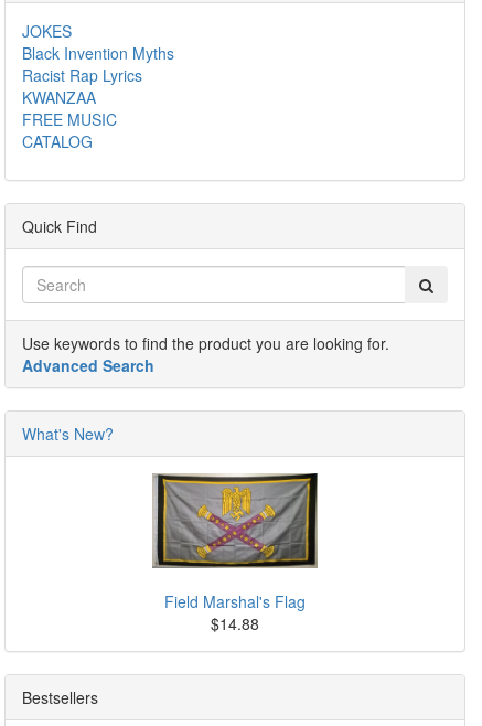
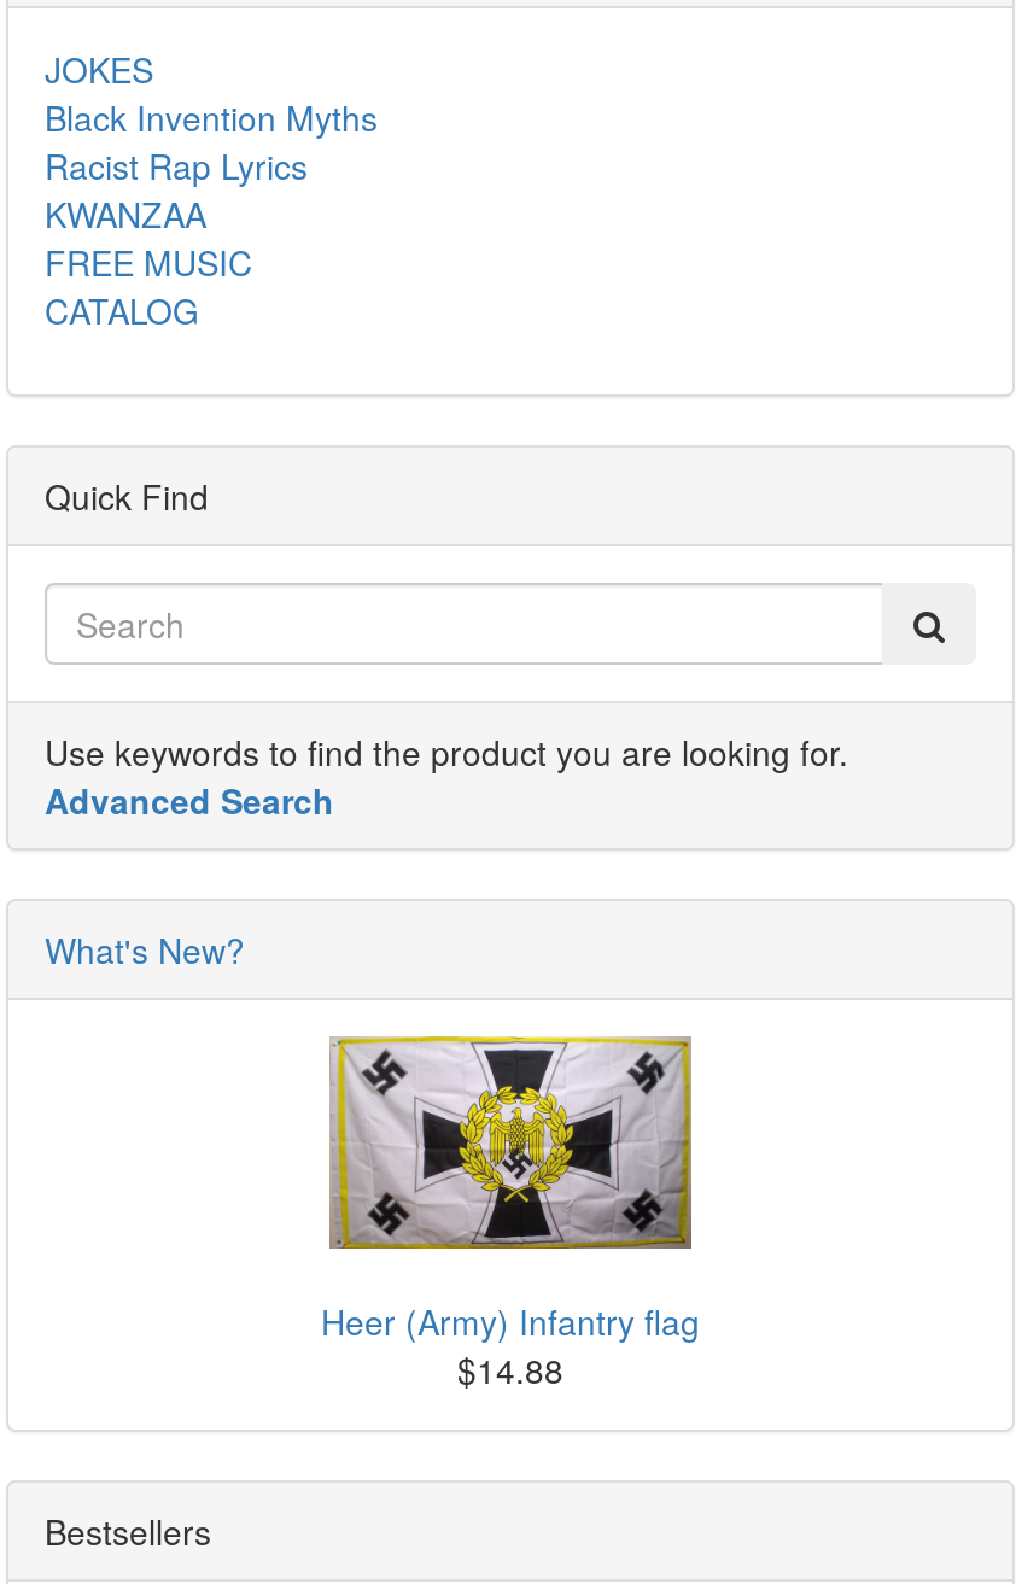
- [image]
- Field Marshal's Flag
+ [image]
+ Heer (Army) Infantry flag
